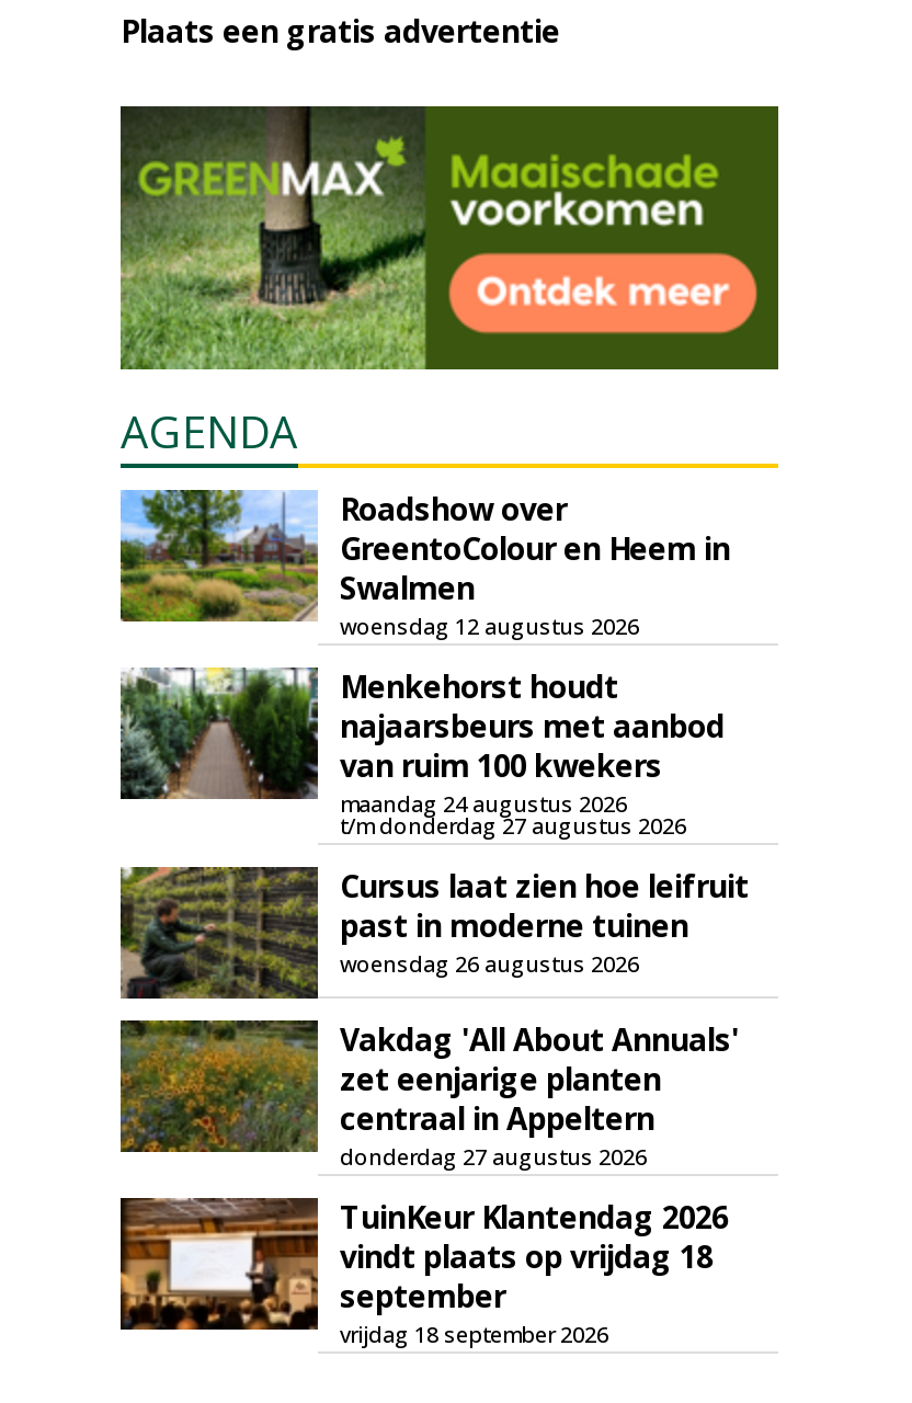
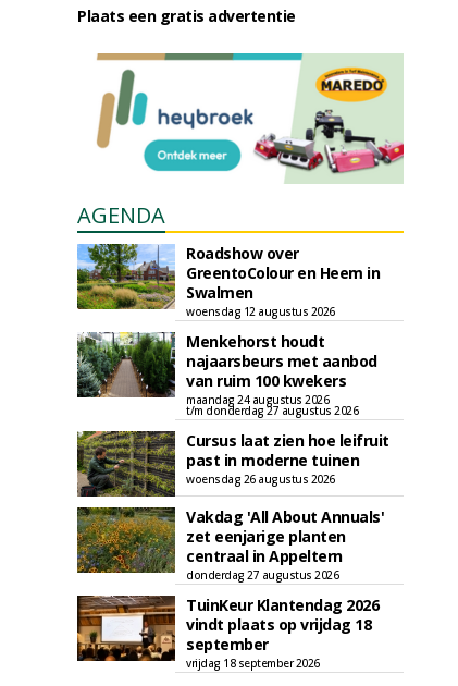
- [image]
+ [image]
